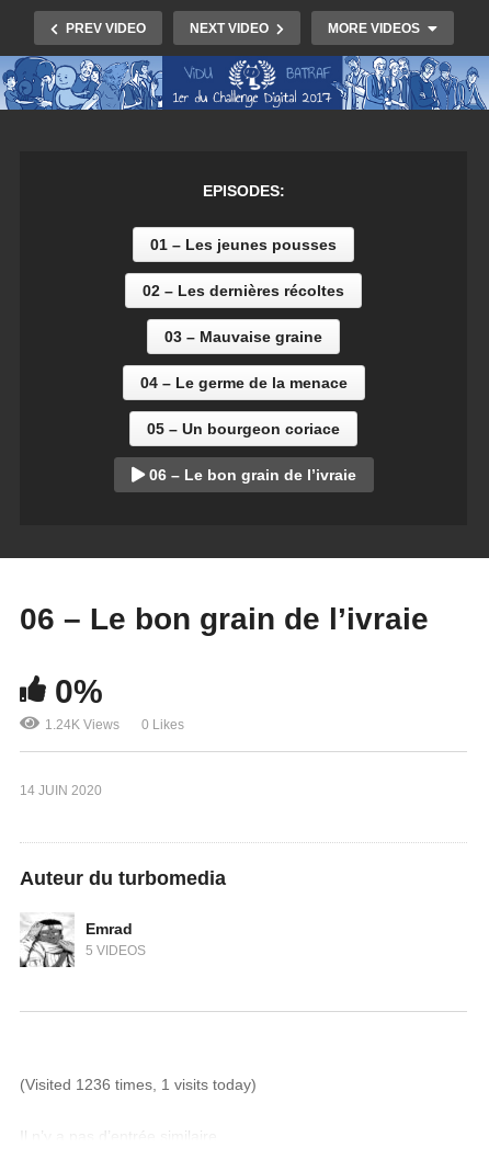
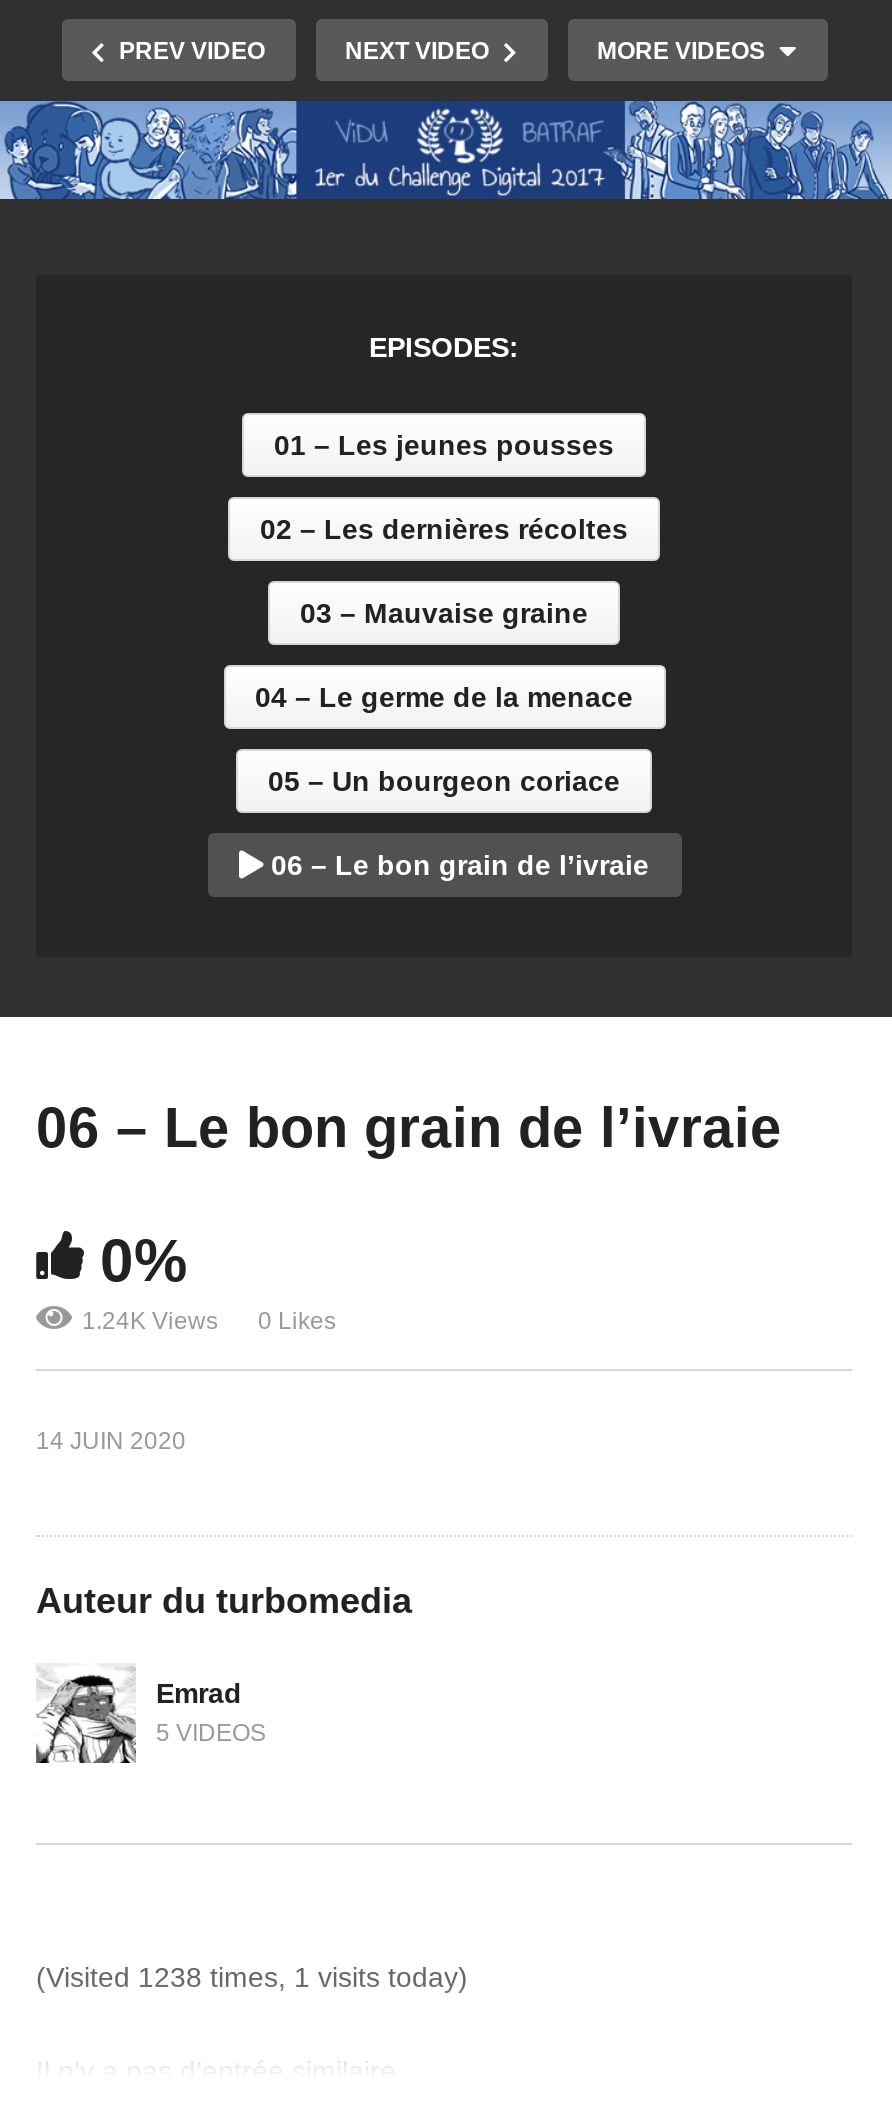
- (Visited 1236 times, 1 visits today)
+ (Visited 1238 times, 1 visits today)
